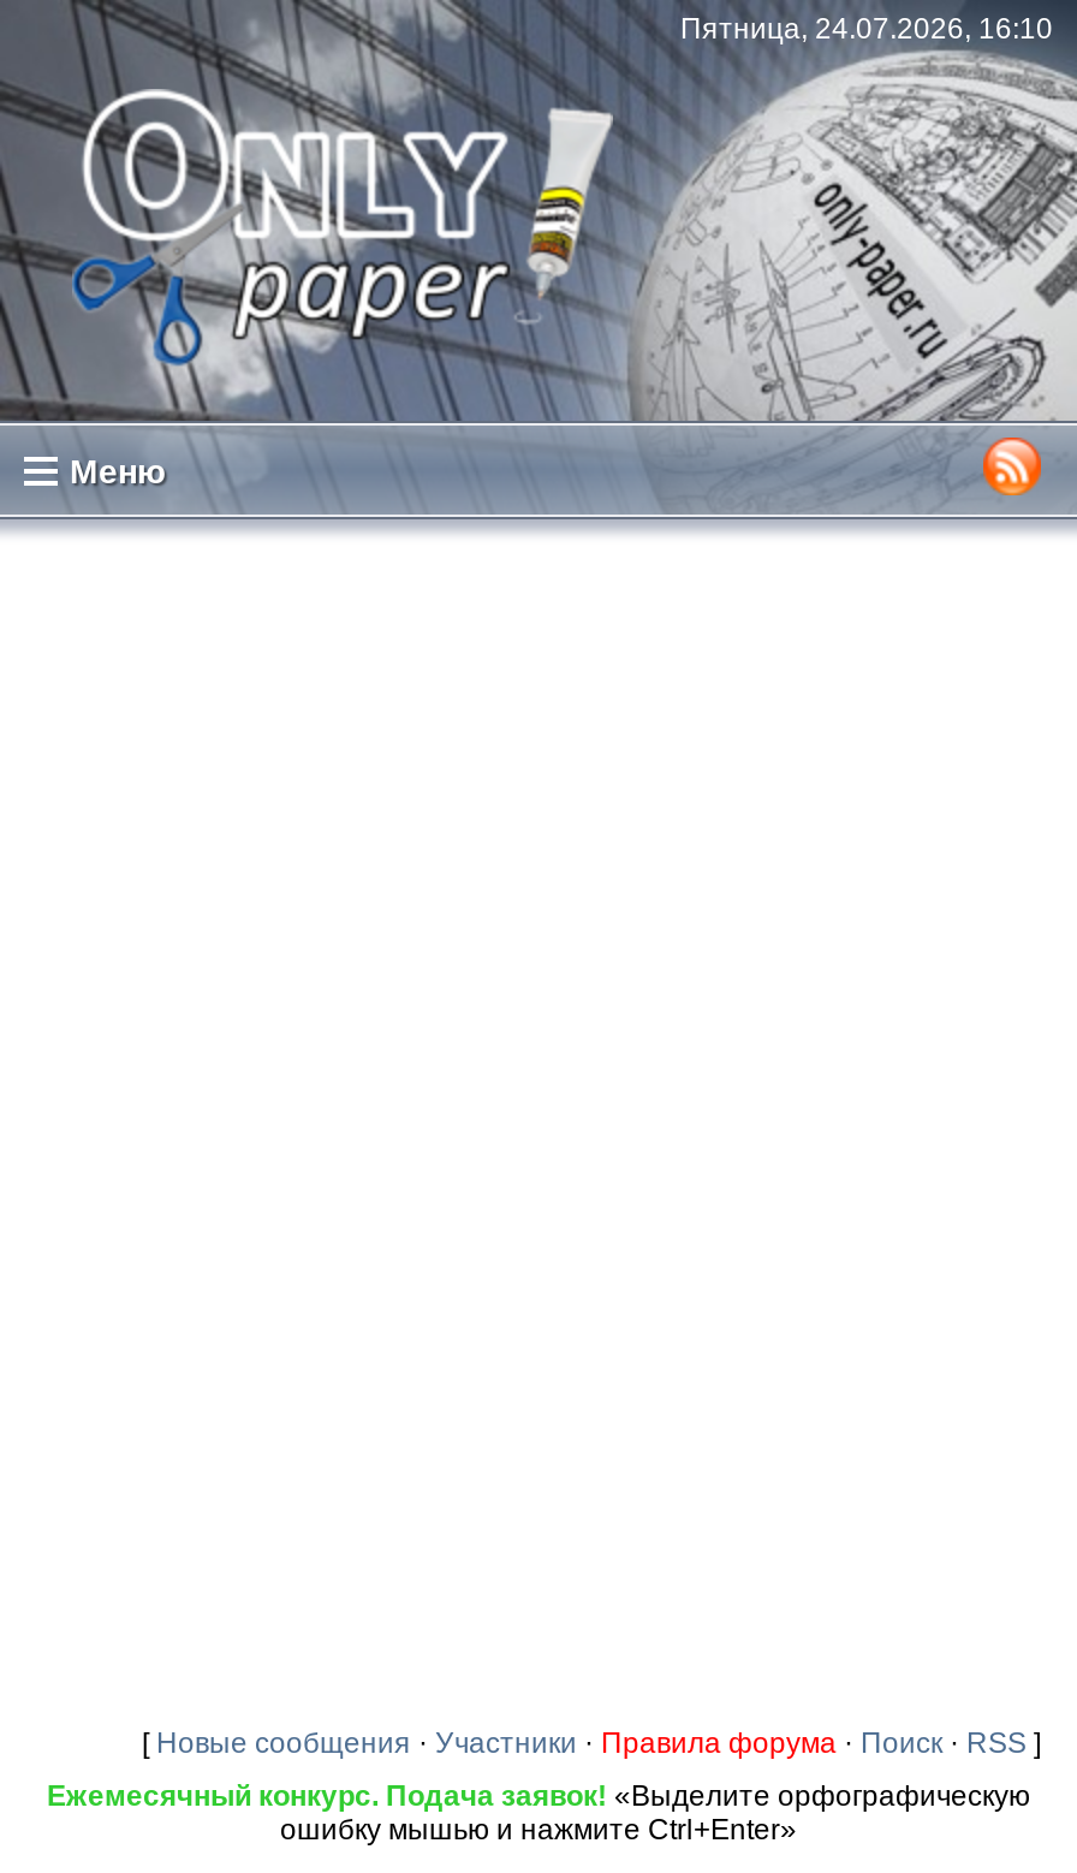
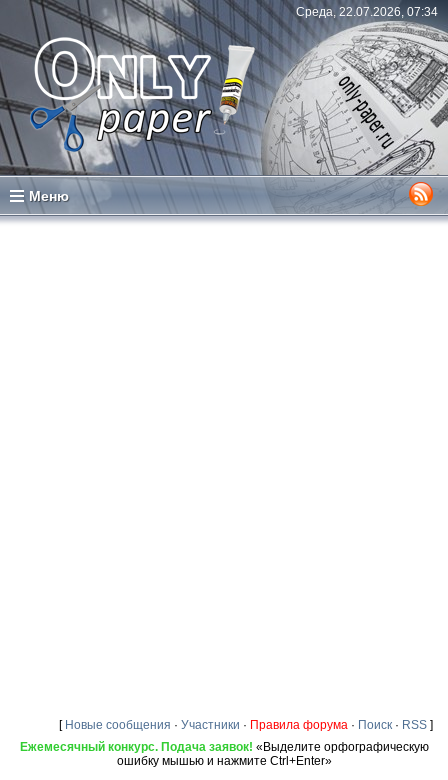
- Пятница, 24.07.2026, 16:10
+ Среда, 22.07.2026, 07:34
